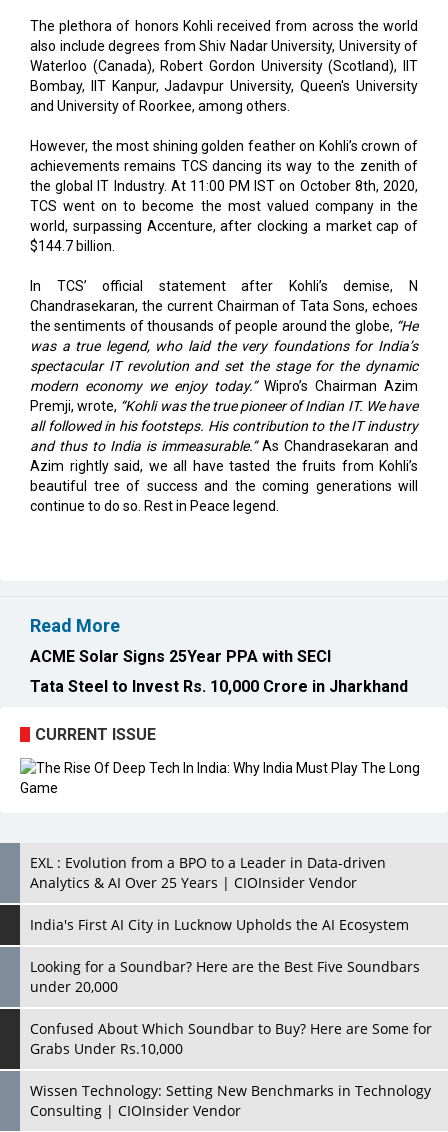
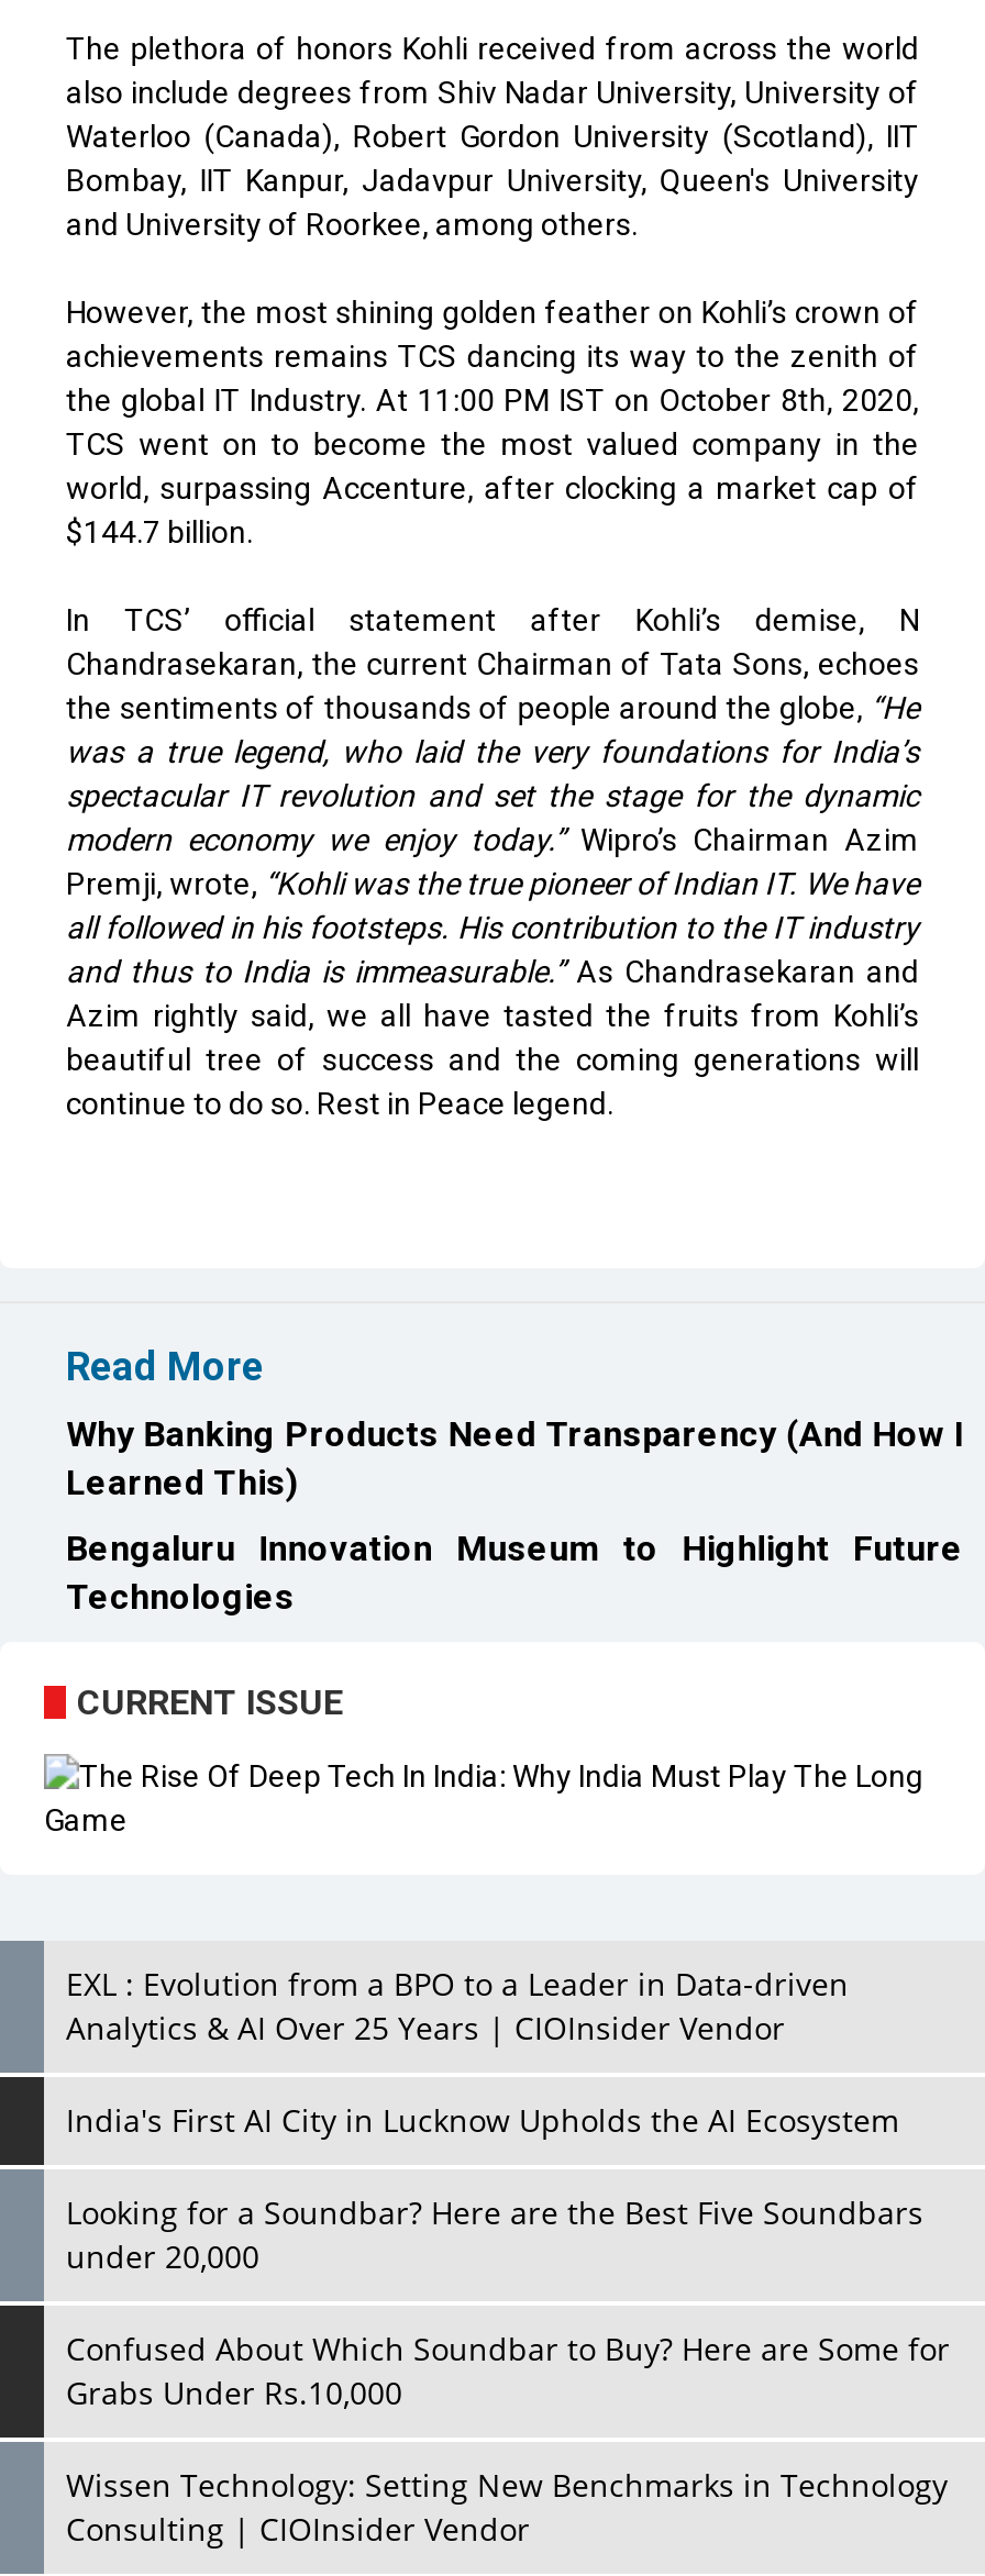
- ACME Solar Signs 25Year PPA with SECI
+ Why Banking Products Need Transparency (And How I
+ Learned This)

- Tata Steel to Invest Rs. 10,000 Crore in Jharkhand
+ Bengaluru Innovation Museum to Highlight Future
+ Technologies
